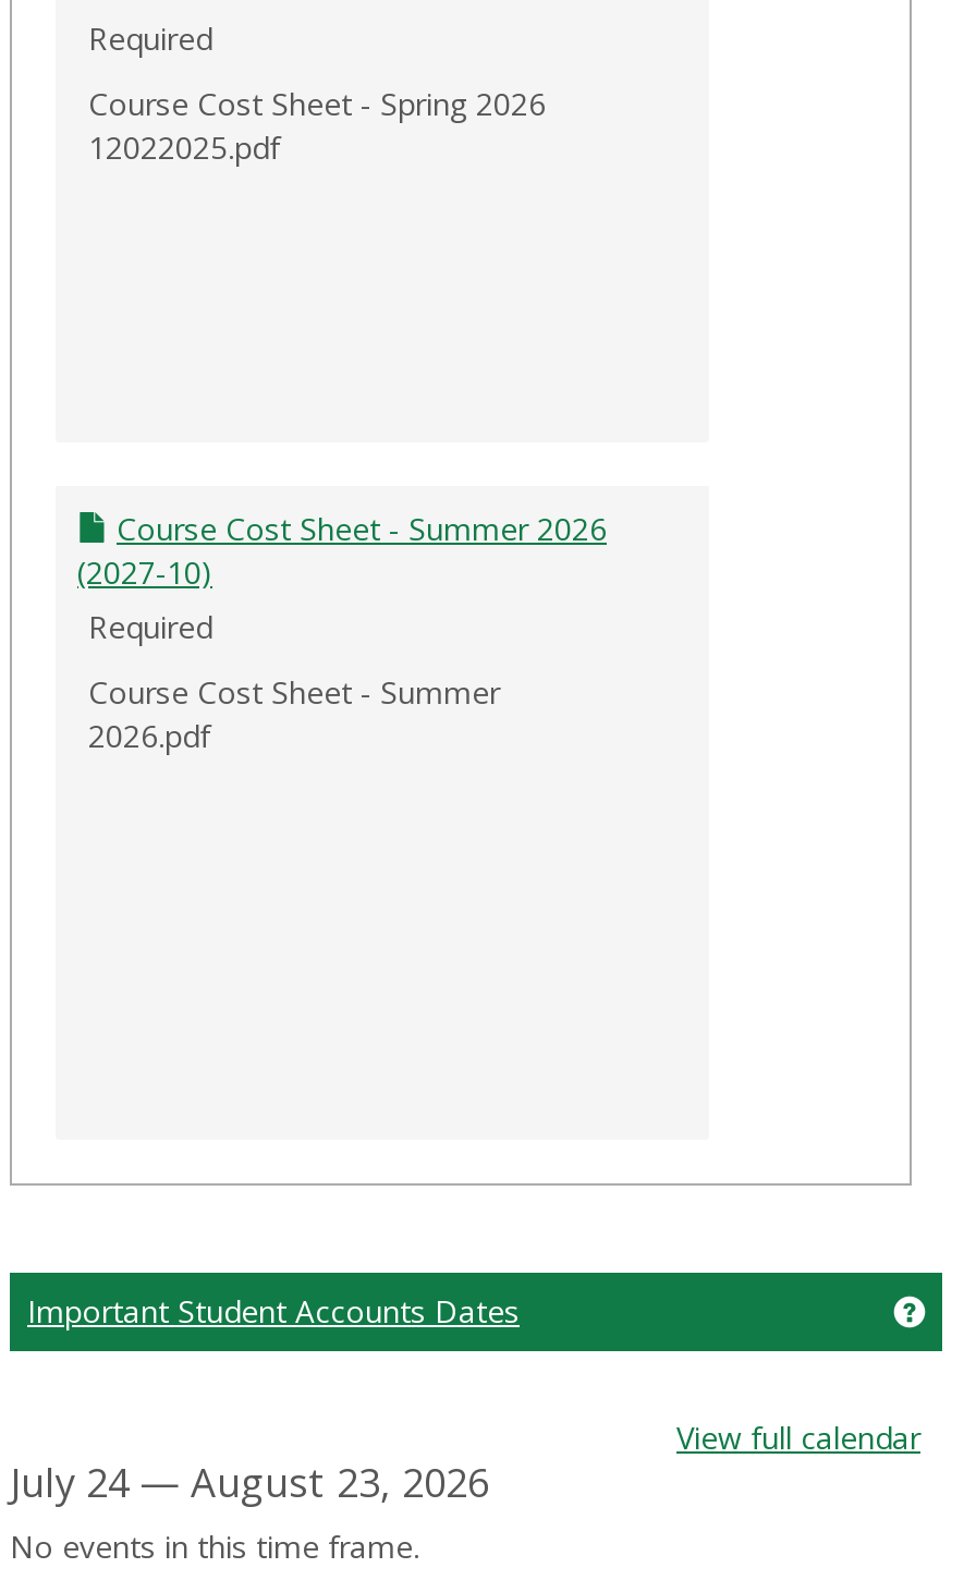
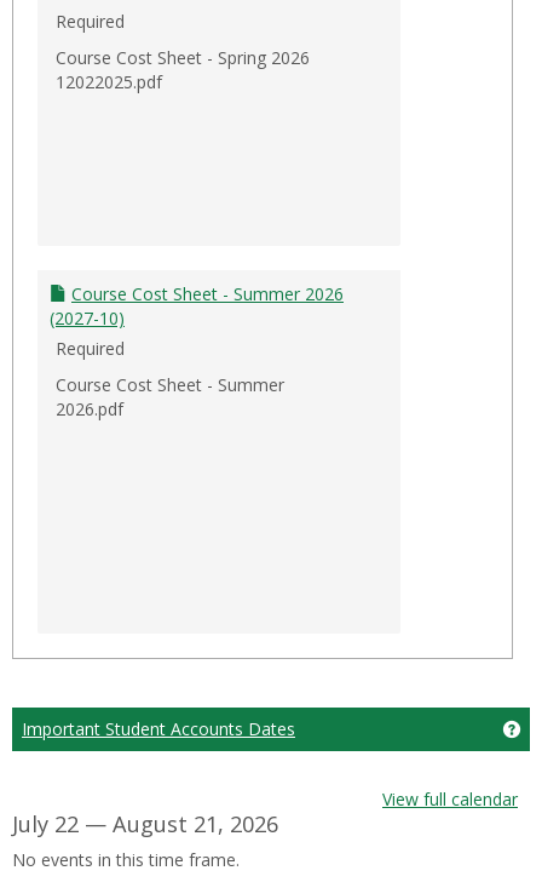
- July 24 — August 23, 2026
+ July 22 — August 21, 2026
